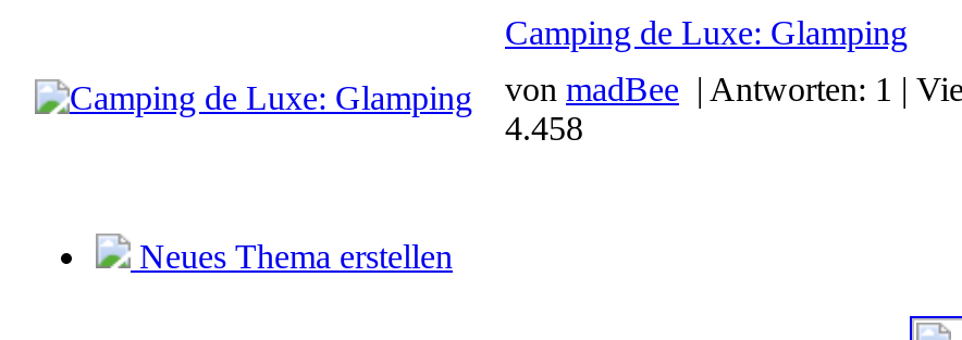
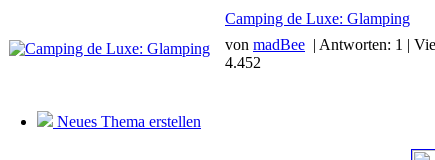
- 4.458
+ 4.452
